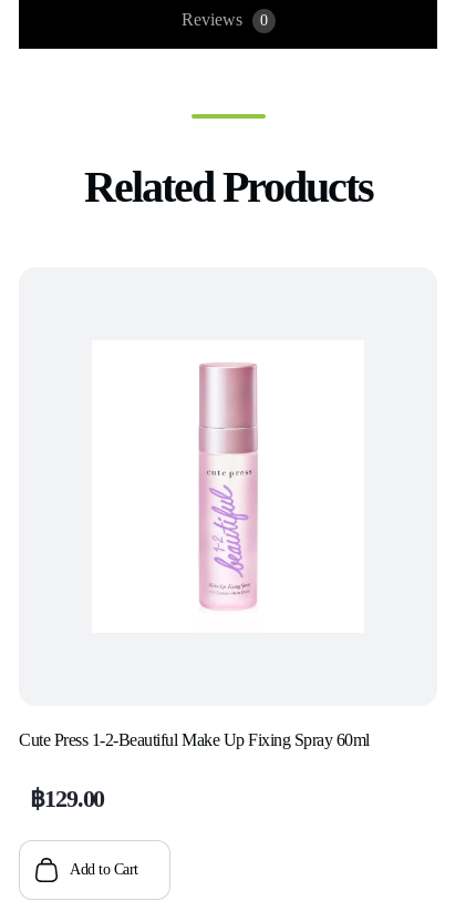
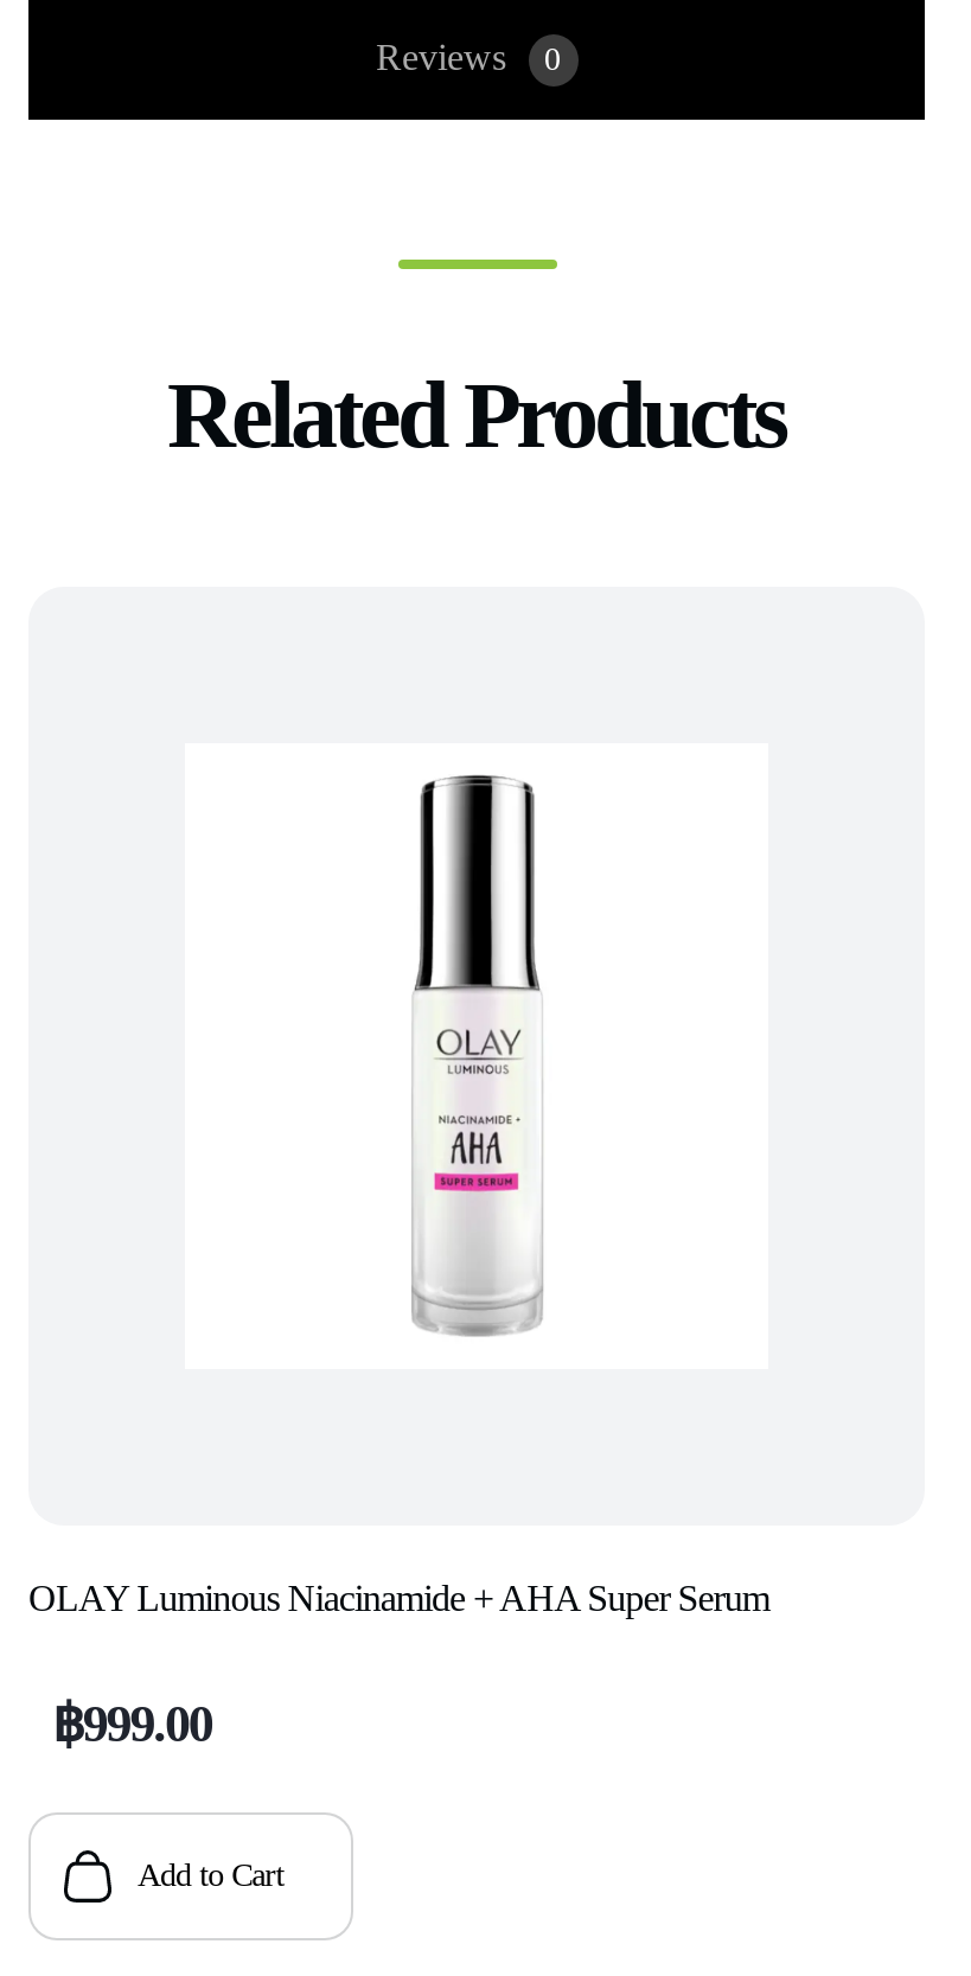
- [image]
+ [image]

- Cute Press 1-2-Beautiful Make Up Fixing Spray 60ml
+ OLAY Luminous Niacinamide + AHA Super Serum

- ฿129.00
+ ฿999.00
